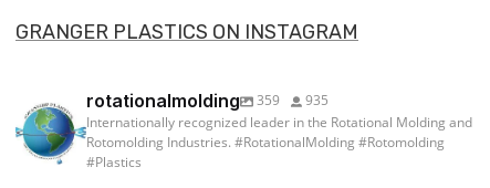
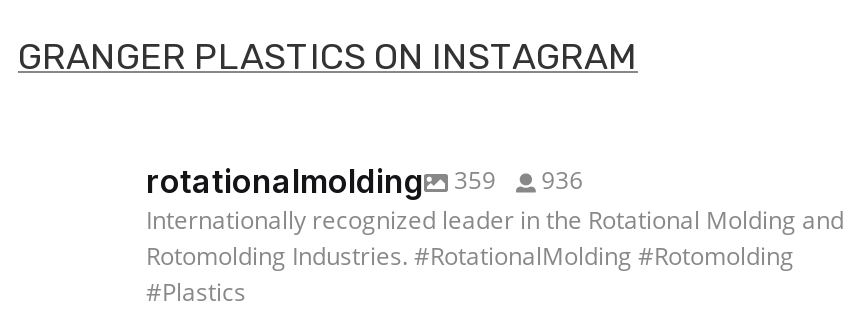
- rotationalmolding 359 935
+ rotationalmolding 359 936

- [image]
